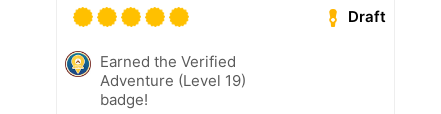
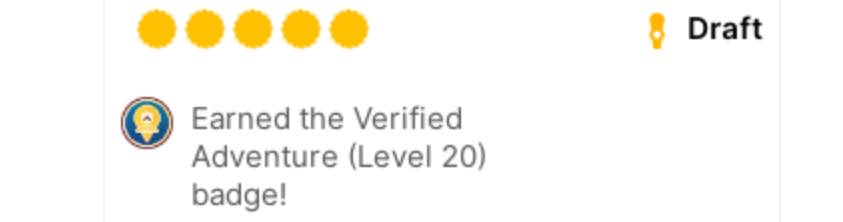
- Adventure (Level 19)
+ Adventure (Level 20)
